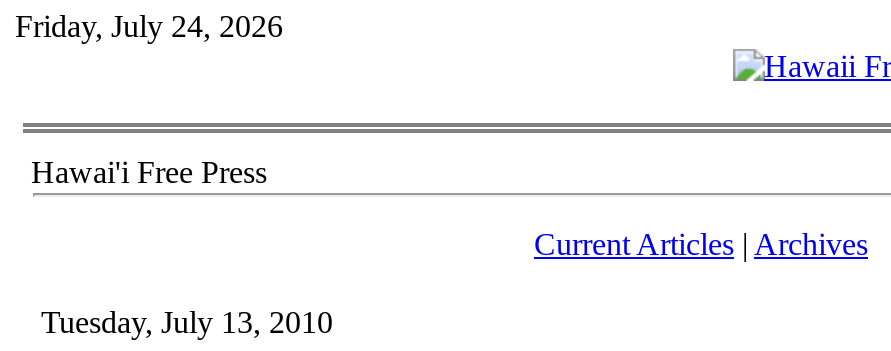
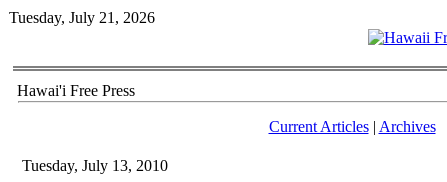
- Friday, July 24, 2026
+ Tuesday, July 21, 2026
